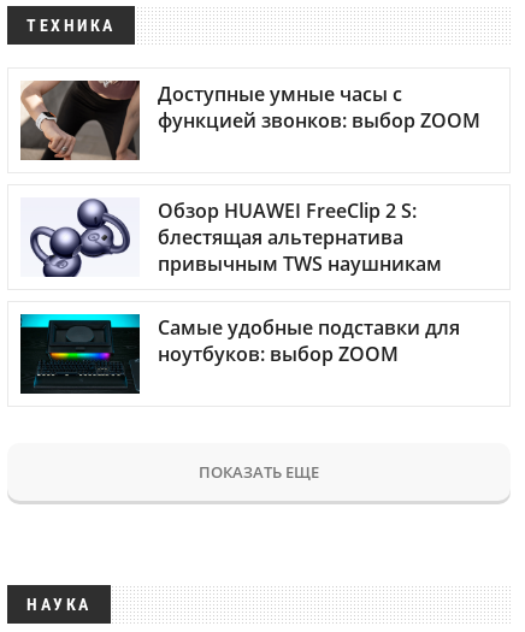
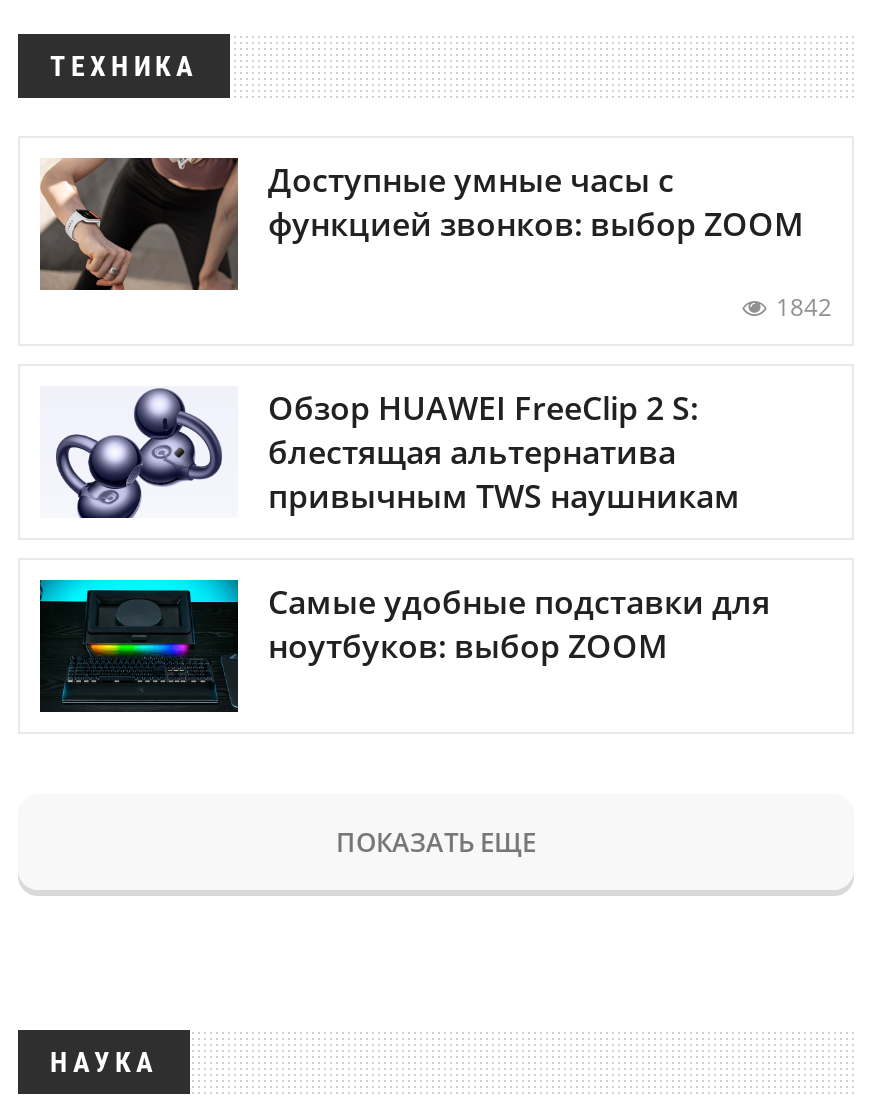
+ 1842
